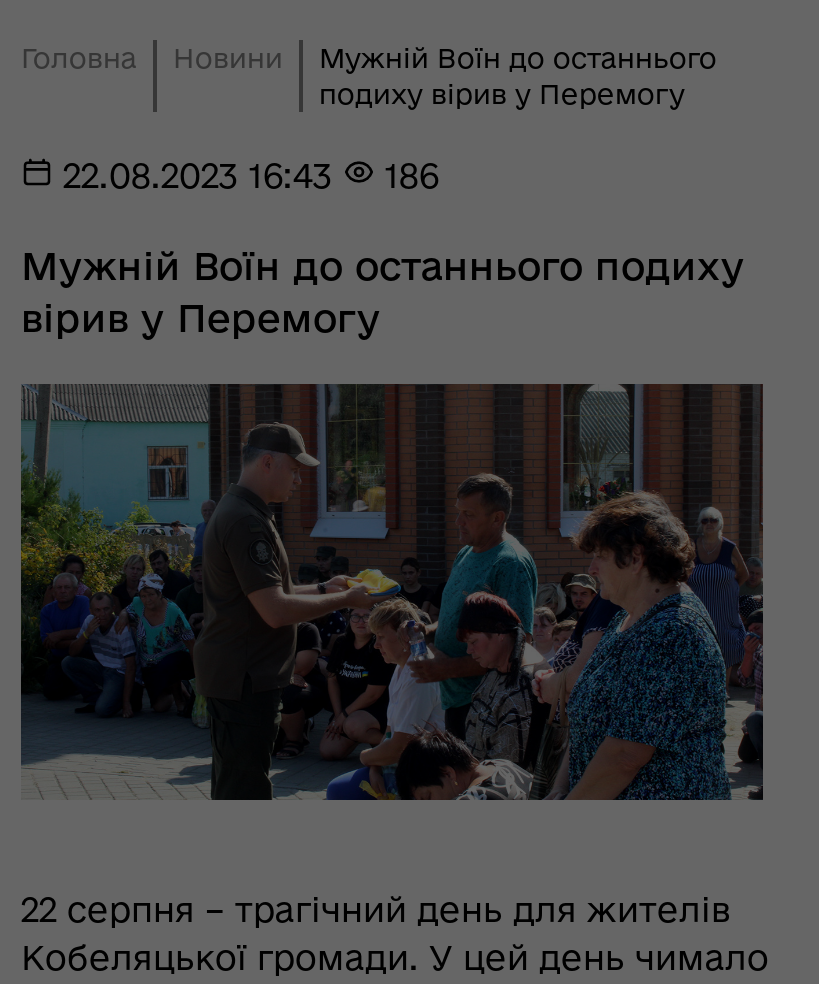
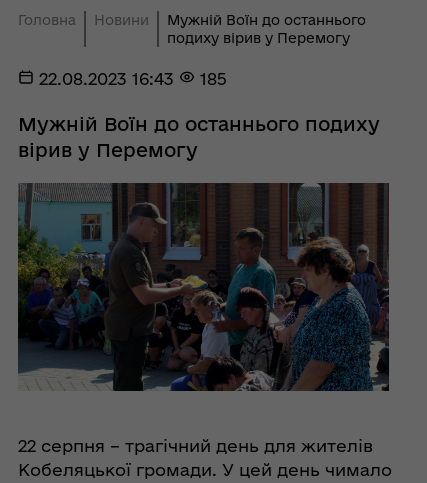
- 22.08.2023 16:43 186
+ 22.08.2023 16:43 185
